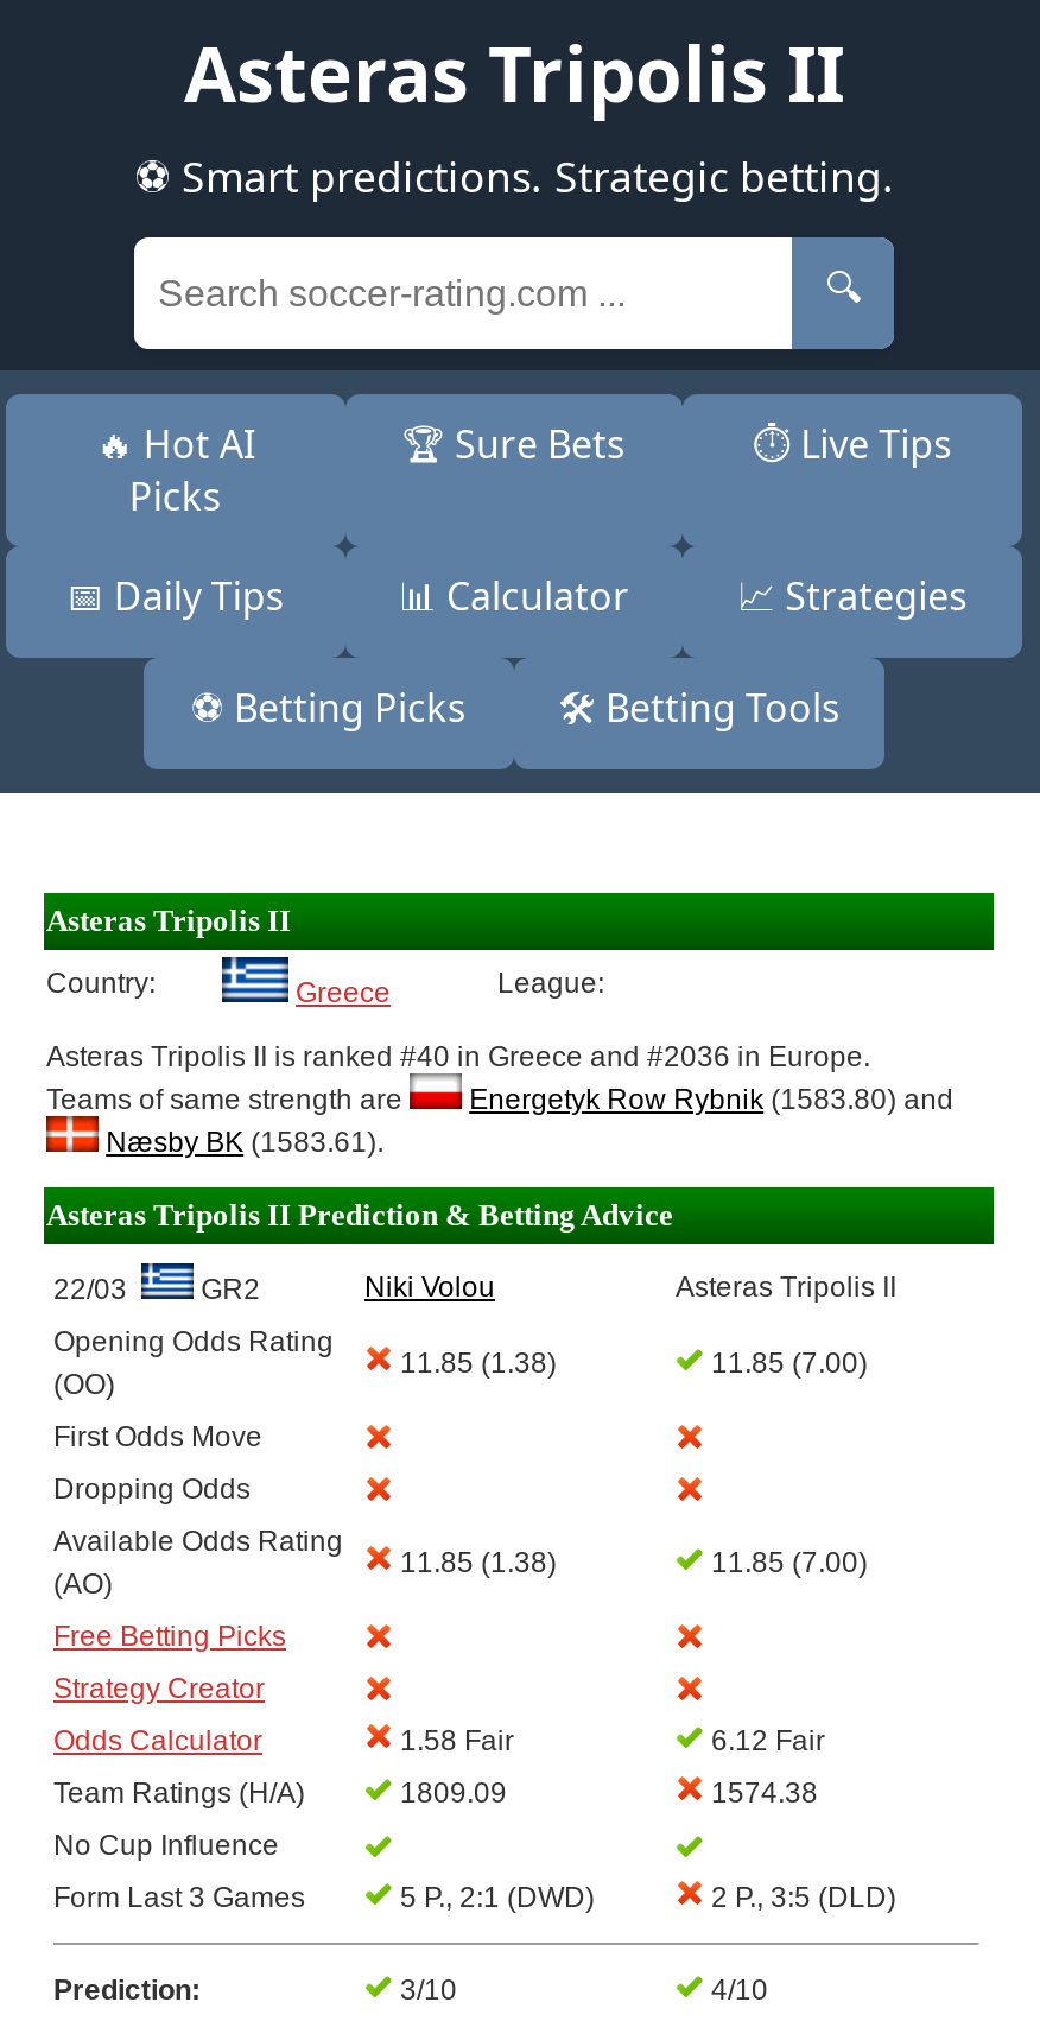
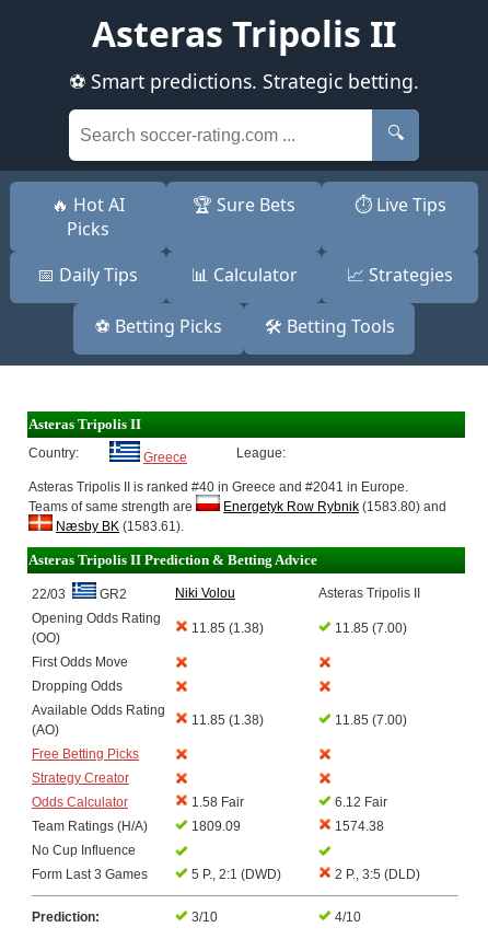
- Asteras Tripolis II is ranked #40 in Greece and #2036 in Europe.
+ Asteras Tripolis II is ranked #40 in Greece and #2041 in Europe.
